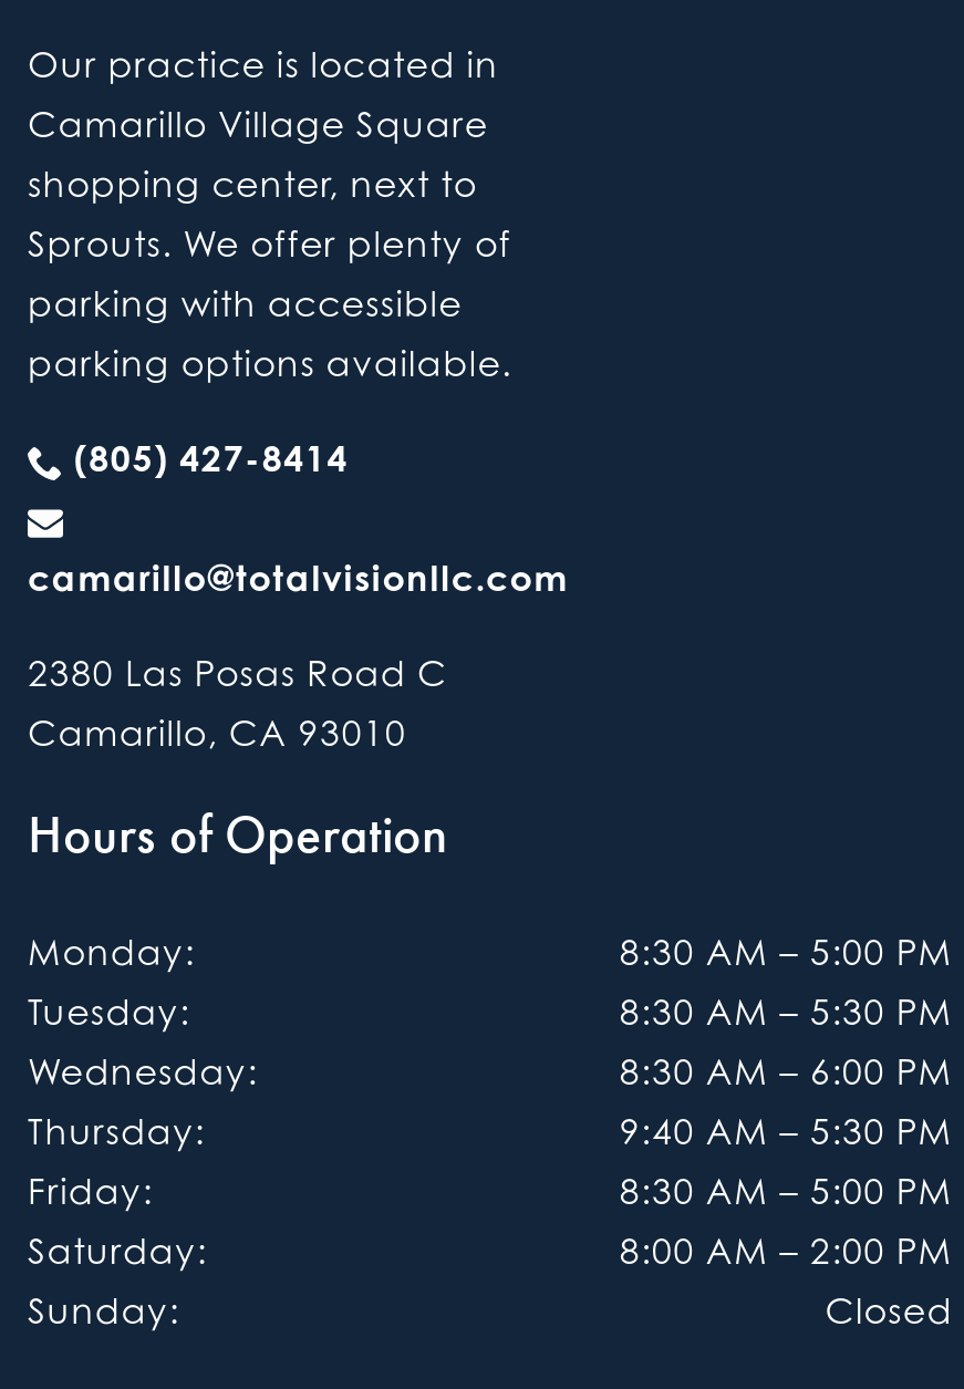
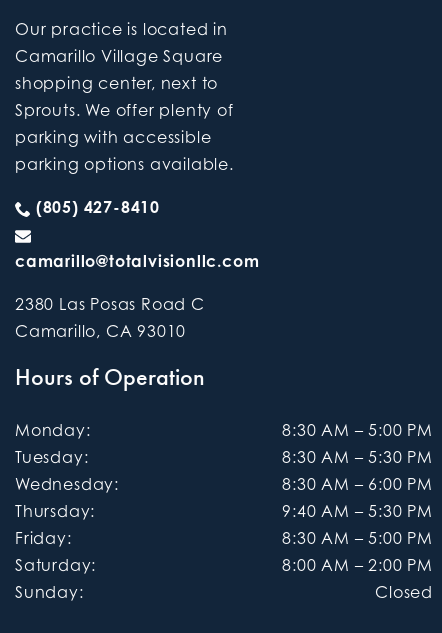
- (805) 427-8414
+ (805) 427-8410
